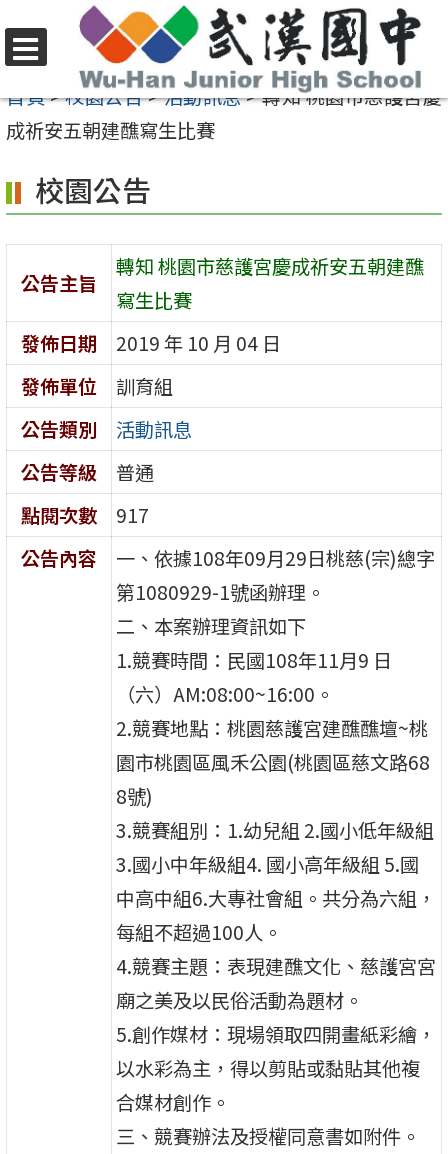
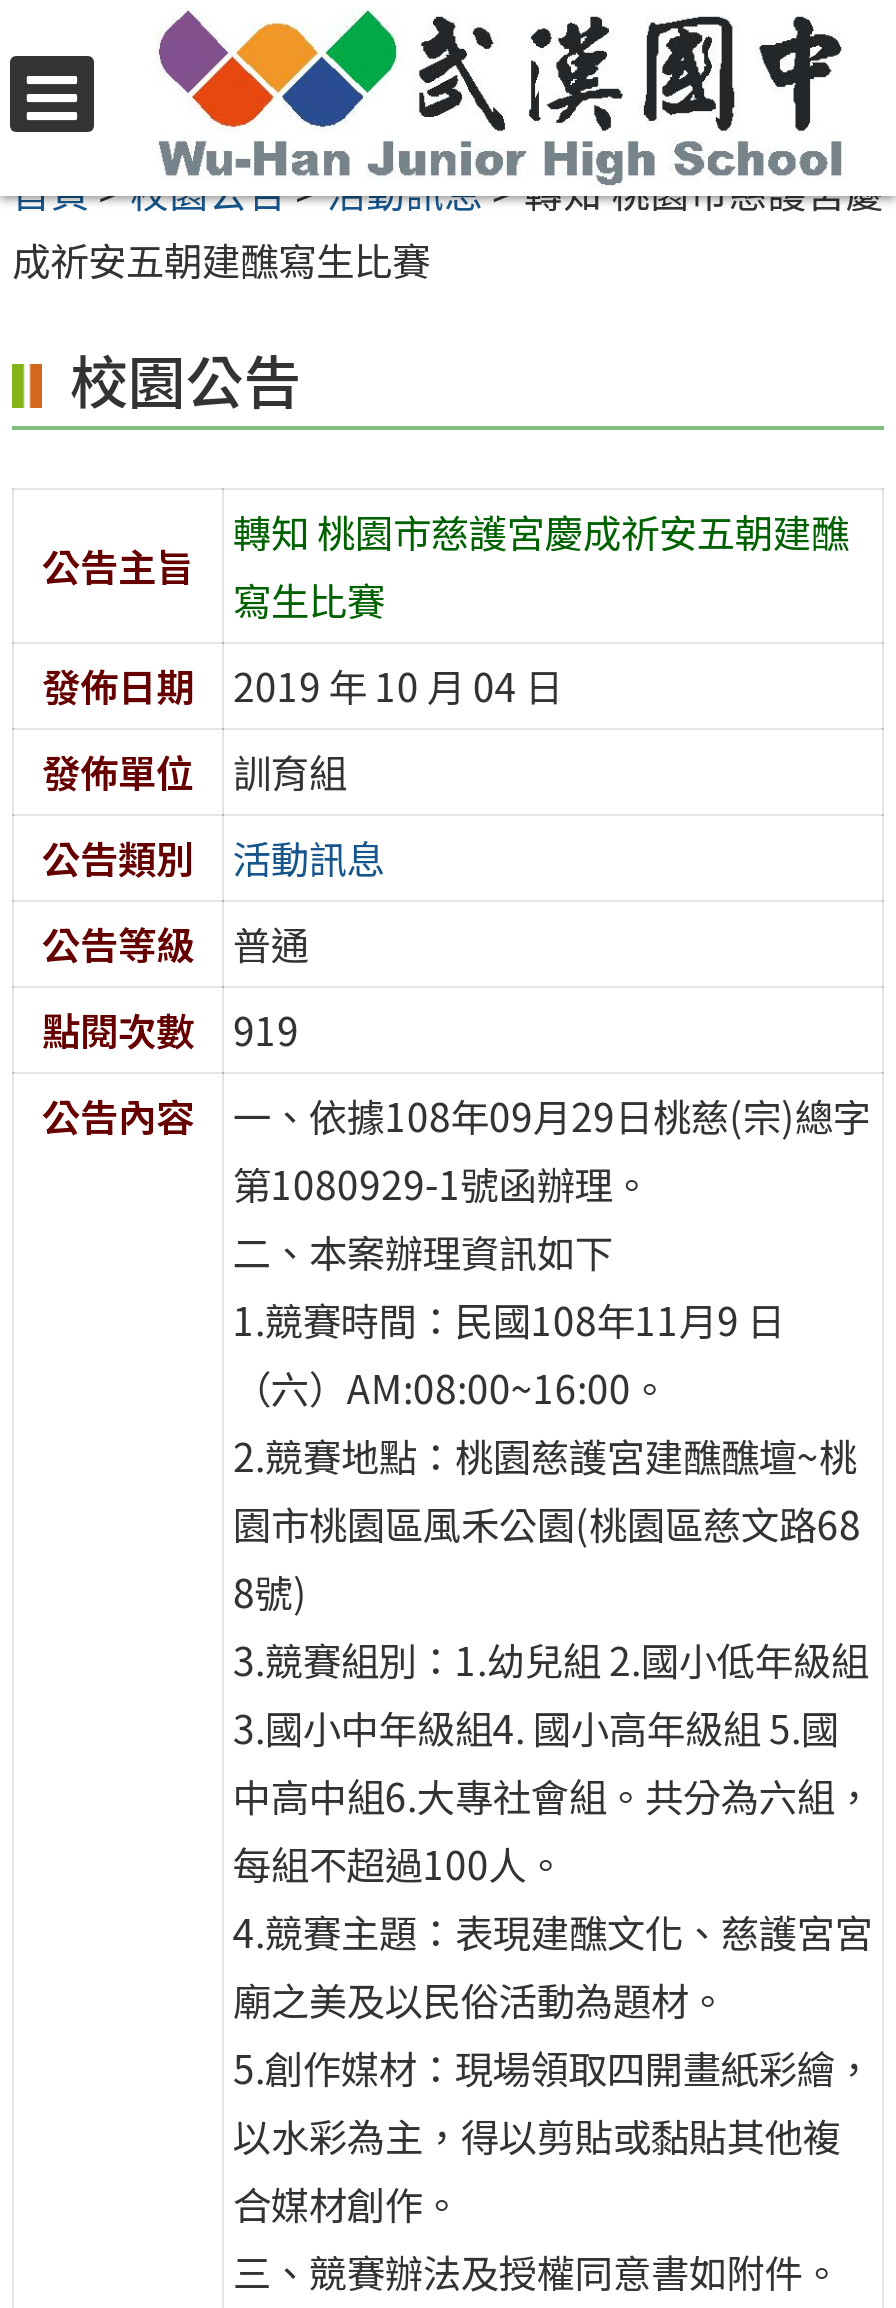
- 點閱次數 917
+ 點閱次數 919
